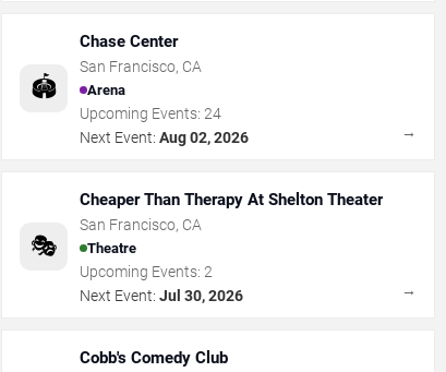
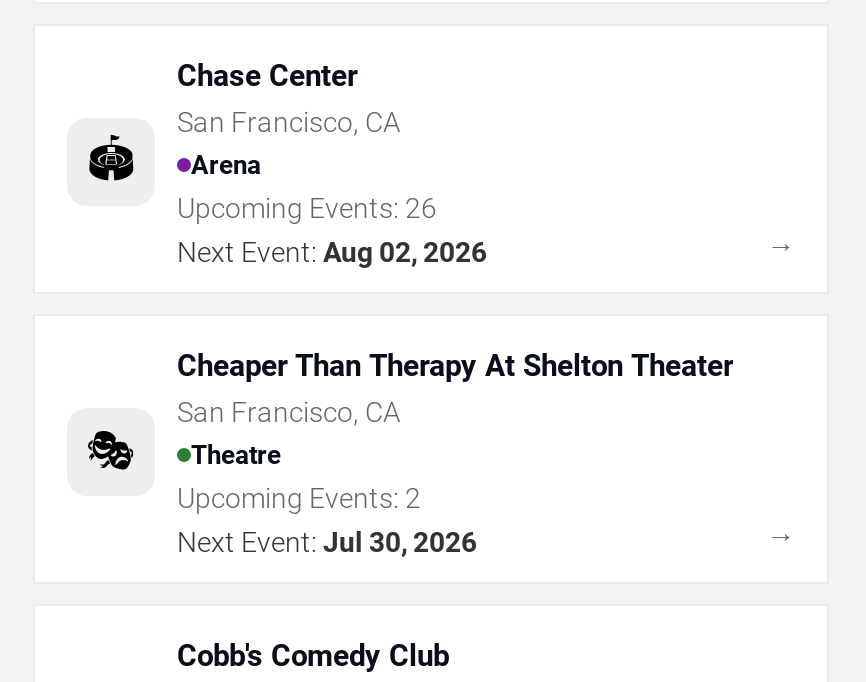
- Upcoming Events: 24
+ Upcoming Events: 26
